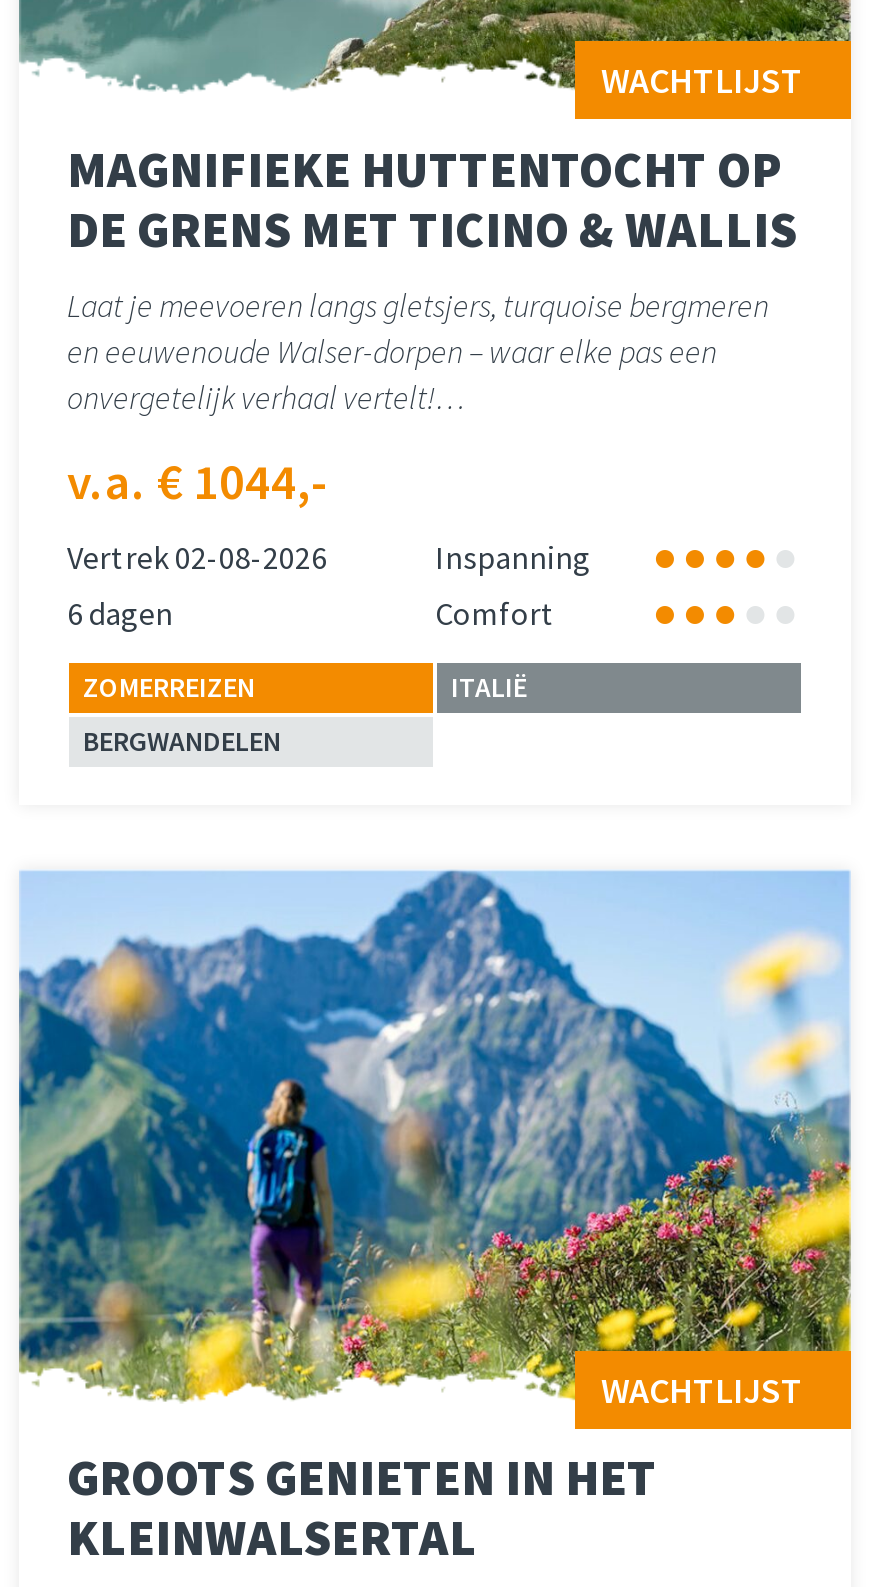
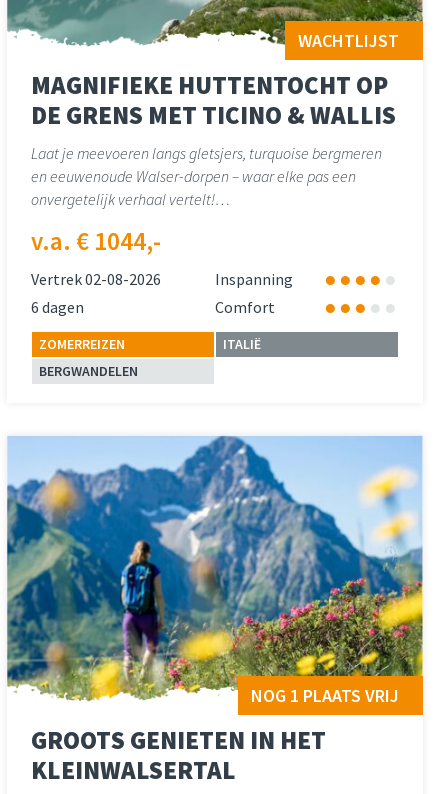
- WACHTLIJST
+ NOG 1 PLAATS VRIJ
